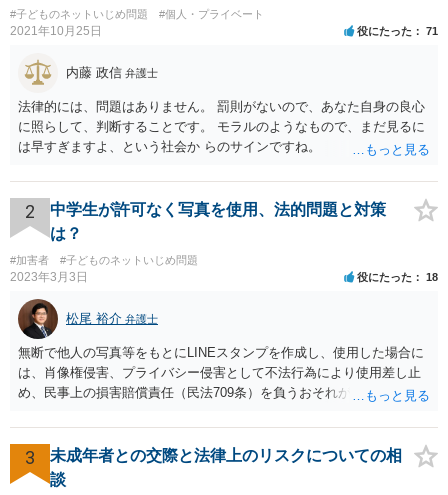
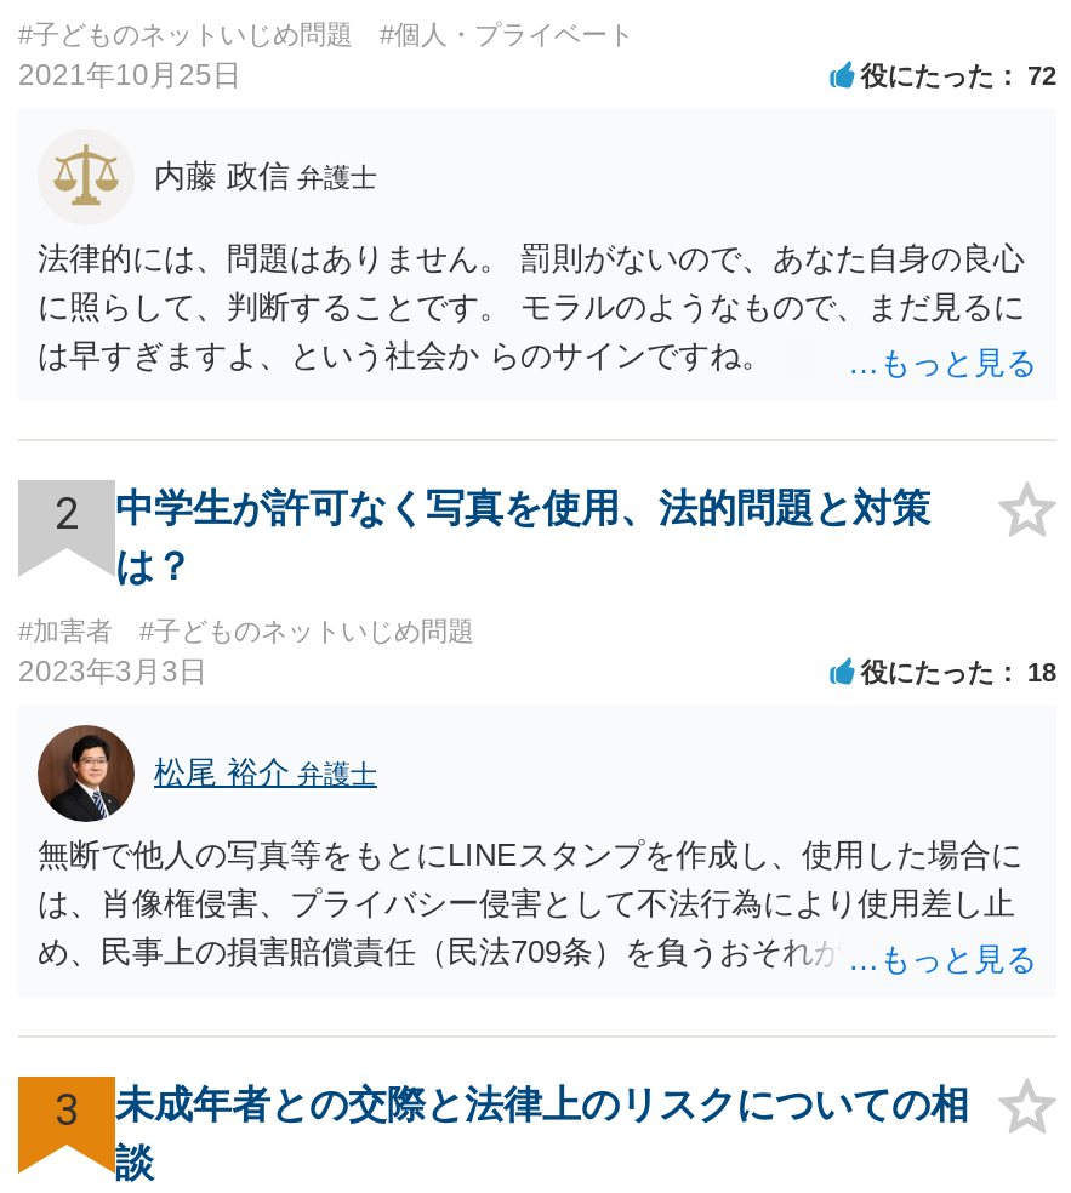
- 役にたった 71
+ 役にたった 72
